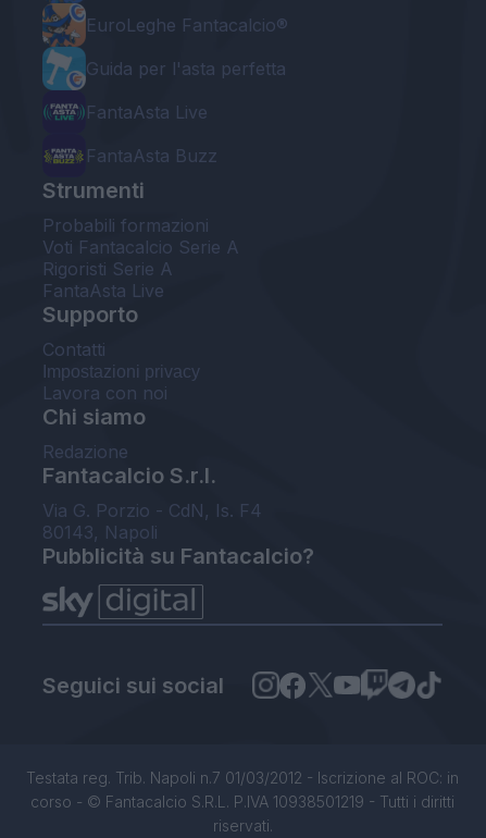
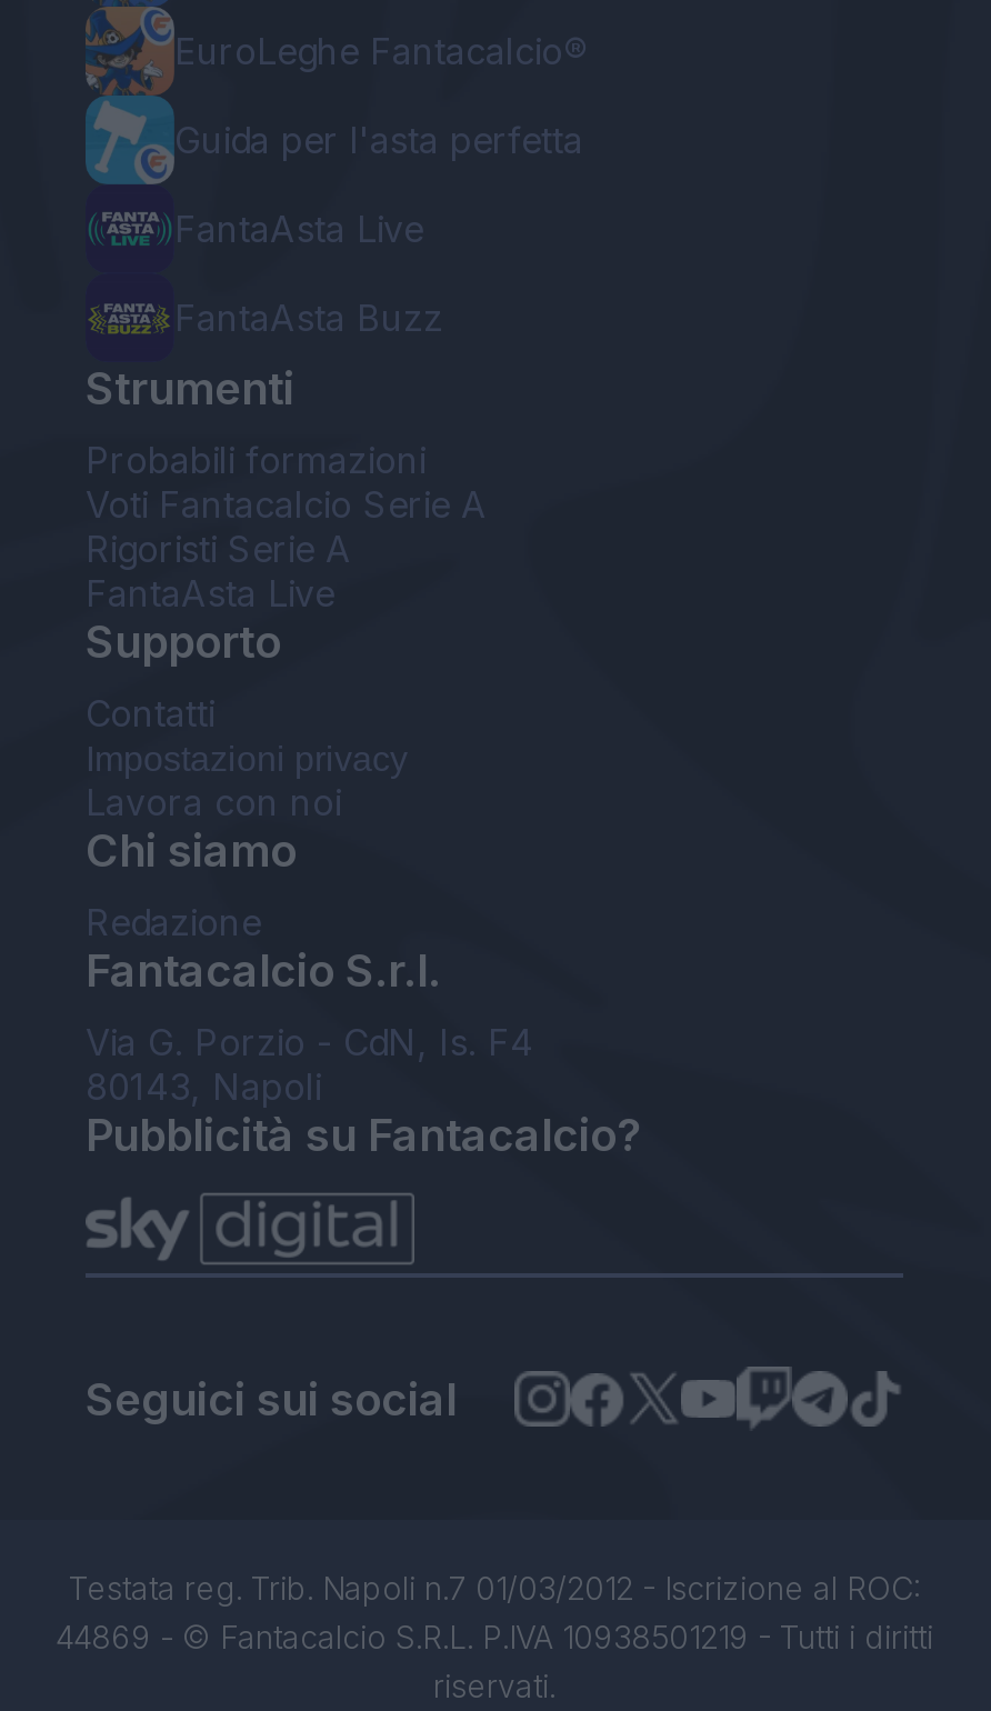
- Testata reg. Trib. Napoli n.7 01/03/2012 - Iscrizione al ROC: in
- corso - © Fantacalcio S.R.L. P.IVA 10938501219 - Tutti i diritti
+ Testata reg. Trib. Napoli n.7 01/03/2012 - Iscrizione al ROC:
+ 44869 - © Fantacalcio S.R.L. P.IVA 10938501219 - Tutti i diritti
